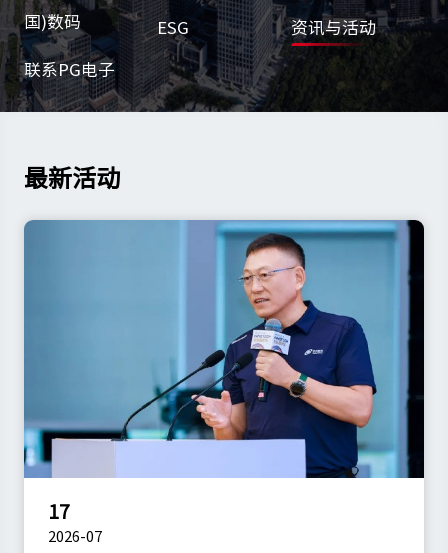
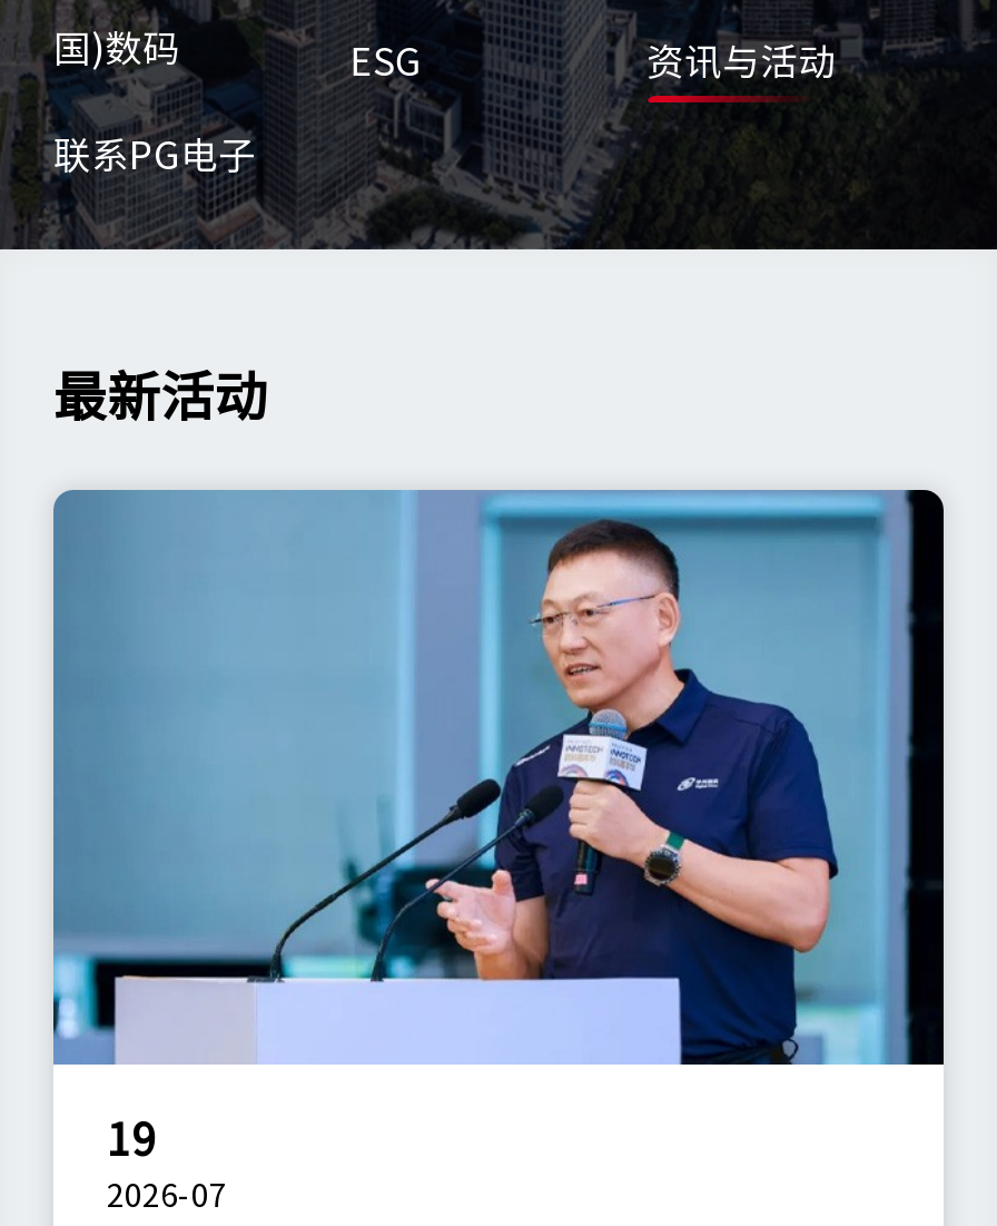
- 17
+ 19
